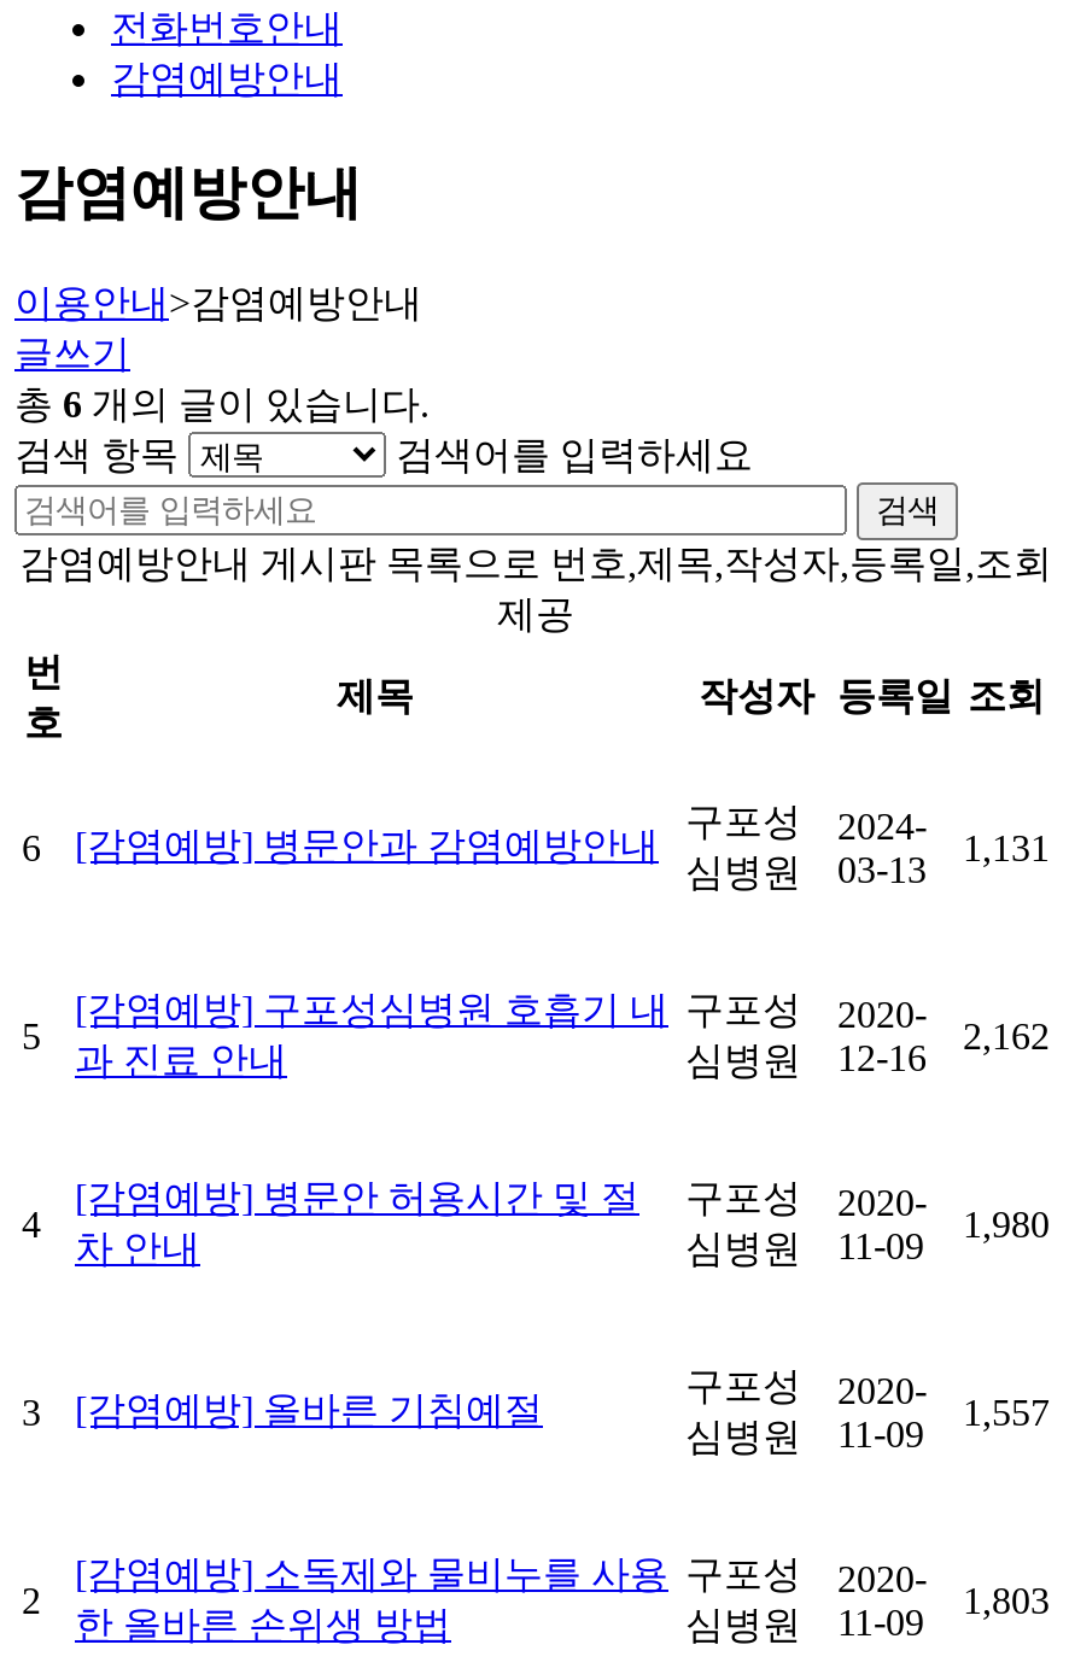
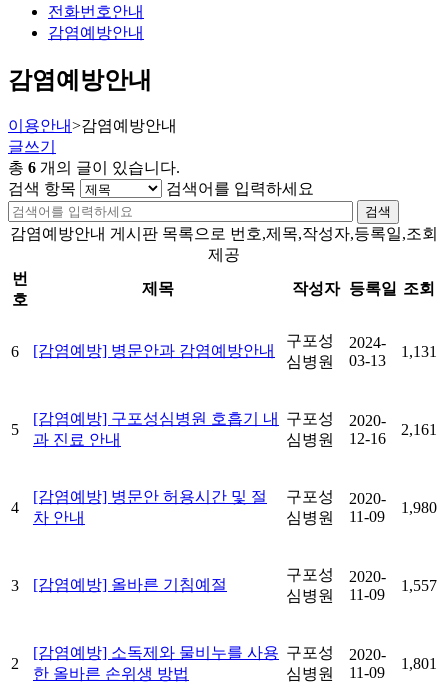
- 2,162
+ 2,161

- 1,803
+ 1,801
